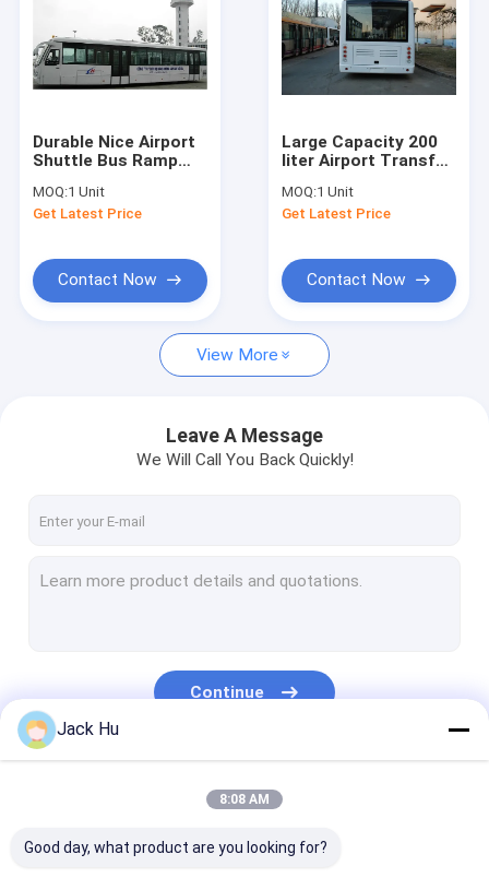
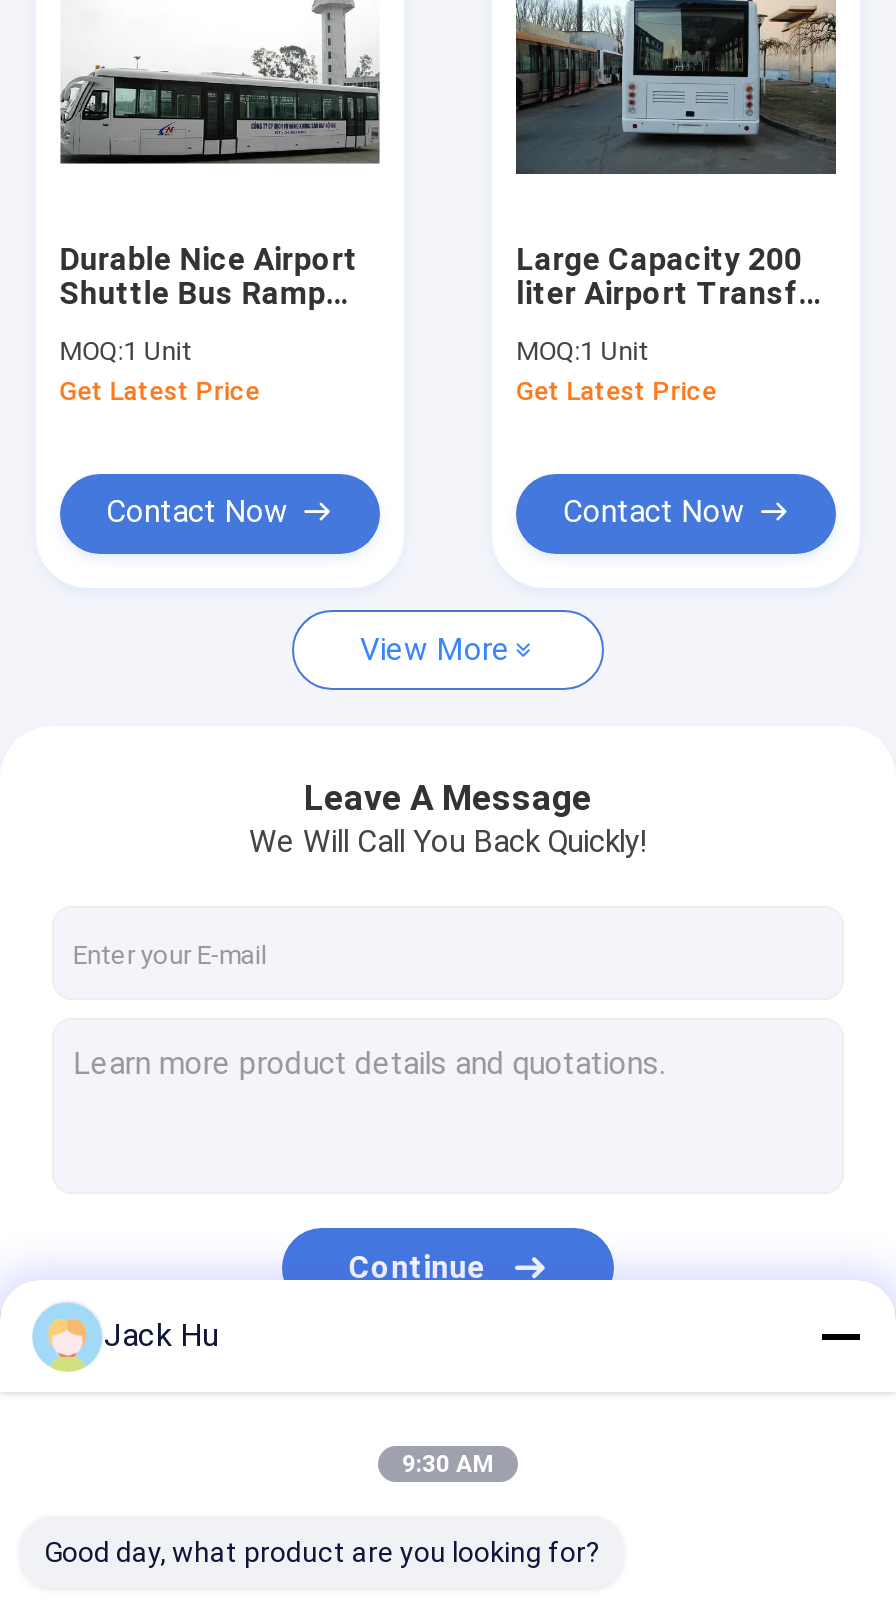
- 8:08 AM
+ 9:30 AM
